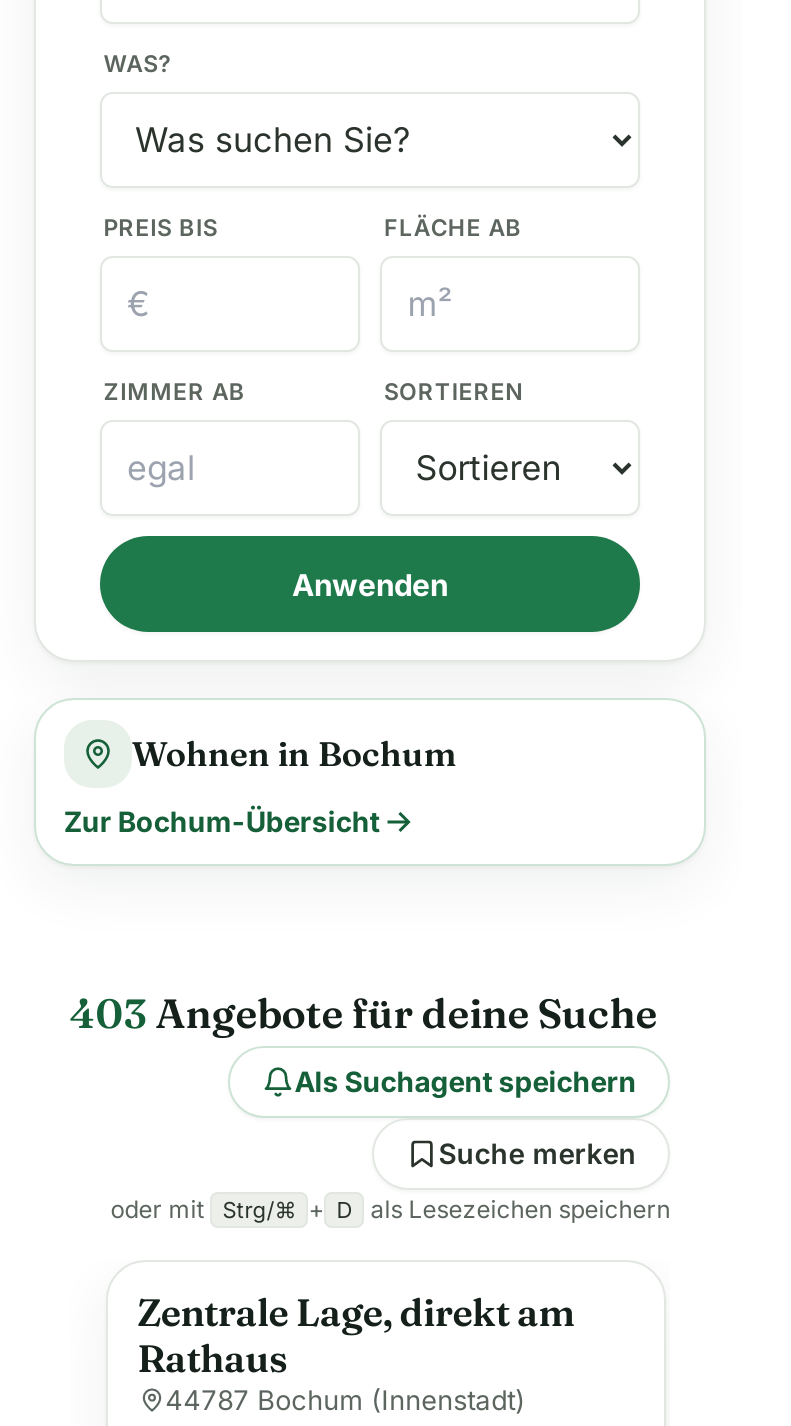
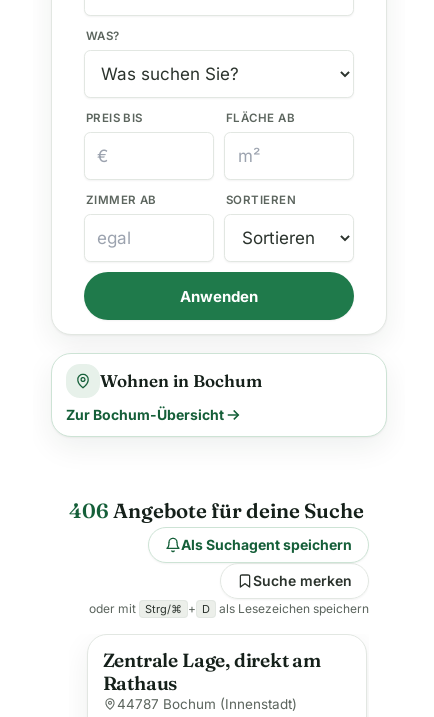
- 403 Angebote für deine Suche
+ 406 Angebote für deine Suche
